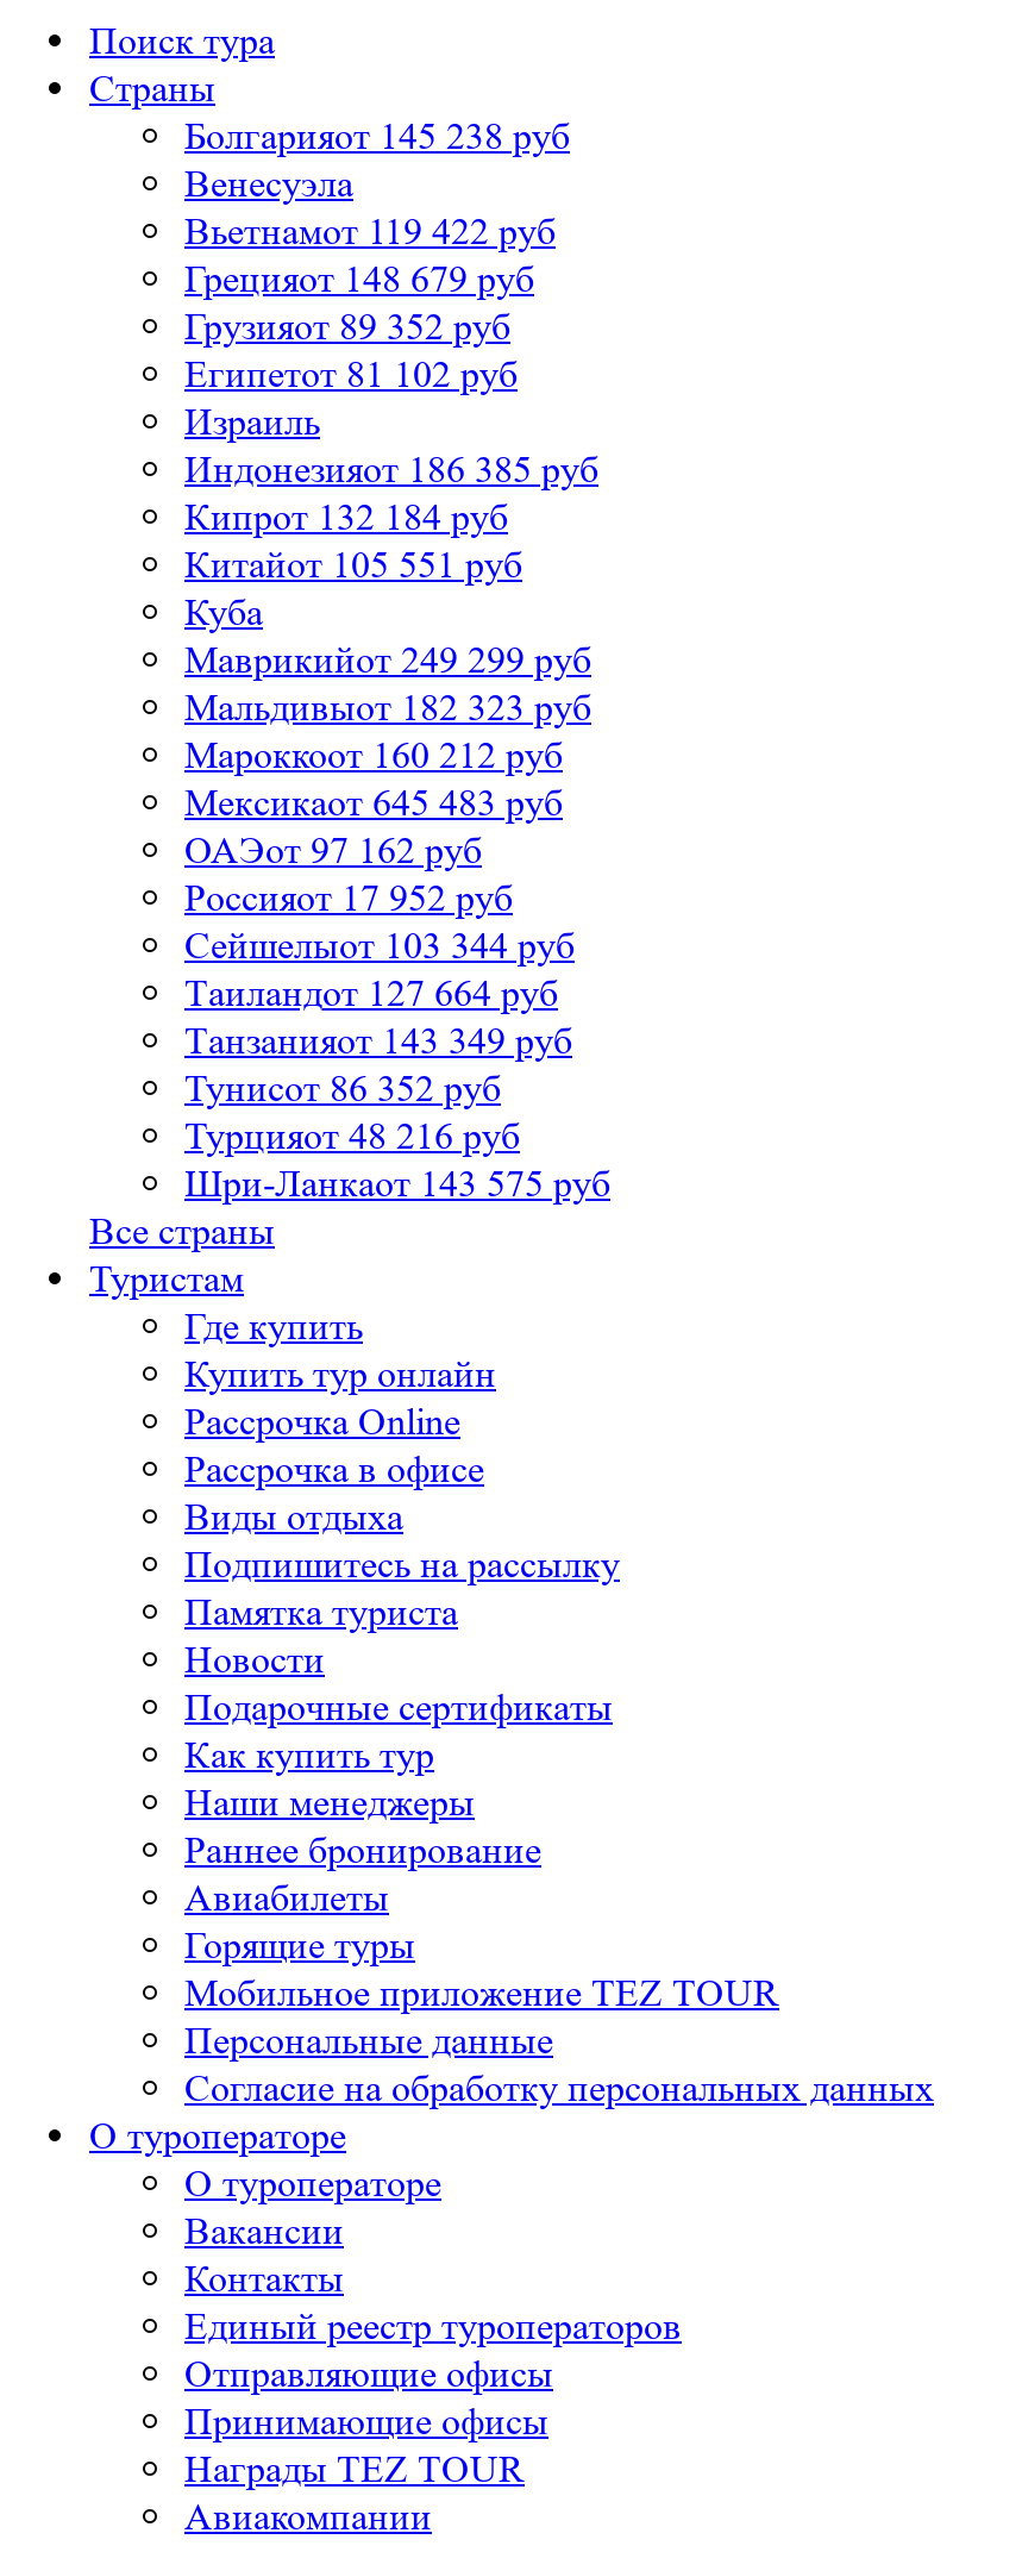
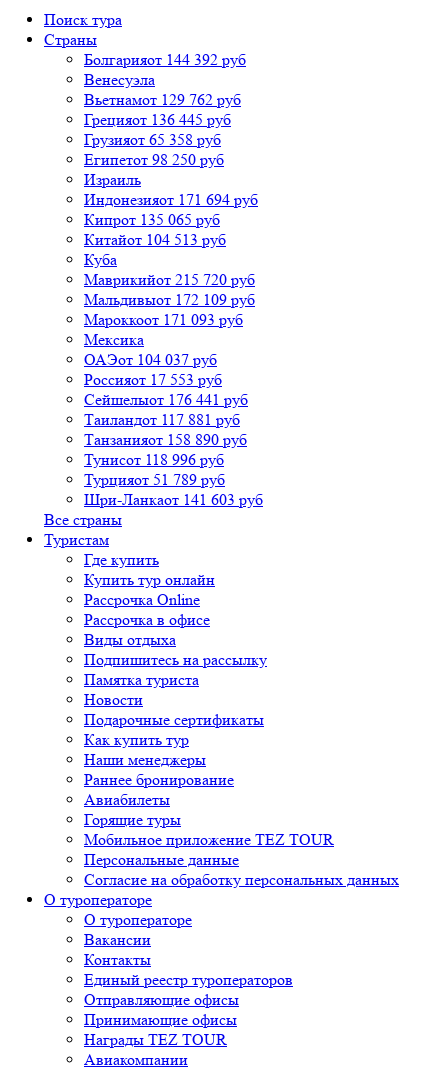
- Болгарияот 145 238 руб
+ Болгарияот 144 392 руб

- Вьетнамот 119 422 руб
+ Вьетнамот 129 762 руб

- Грецияот 148 679 руб
+ Грецияот 136 445 руб

- Грузияот 89 352 руб
+ Грузияот 65 358 руб

- Египетот 81 102 руб
+ Египетот 98 250 руб

- Индонезияот 186 385 руб
+ Индонезияот 171 694 руб

- Кипрот 132 184 руб
+ Кипрот 135 065 руб

- Китайот 105 551 руб
+ Китайот 104 513 руб

- Маврикийот 249 299 руб
- Мальдивыот 182 323 руб
- Мароккоот 160 212 руб
- Мексикаот 645 483 руб
- ОАЭот 97 162 руб
- Россияот 17 952 руб
- Сейшелыот 103 344 руб
- Таиландот 127 664 руб
- Танзанияот 143 349 руб
- Тунисот 86 352 руб
- Турцияот 48 216 руб
- Шри-Ланкаот 143 575 руб
+ Маврикийот 215 720 руб
+ Мальдивыот 172 109 руб
+ Мароккоот 171 093 руб
+ Мексика
+ ОАЭот 104 037 руб
+ Россияот 17 553 руб
+ Сейшелыот 176 441 руб
+ Таиландот 117 881 руб
+ Танзанияот 158 890 руб
+ Тунисот 118 996 руб
+ Турцияот 51 789 руб
+ Шри-Ланкаот 141 603 руб
